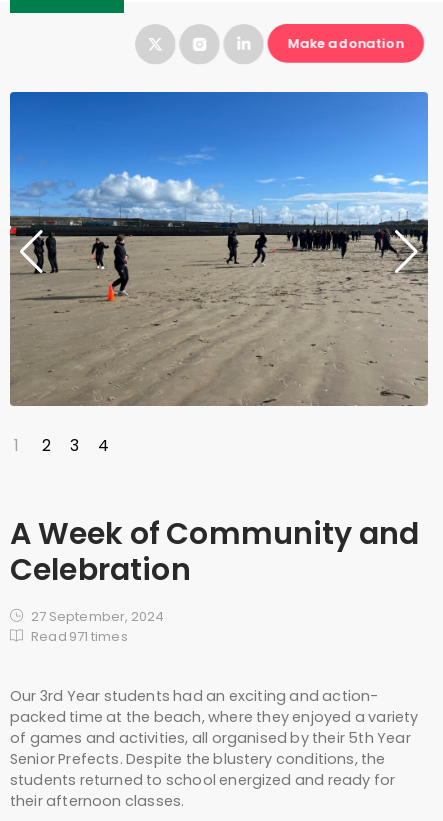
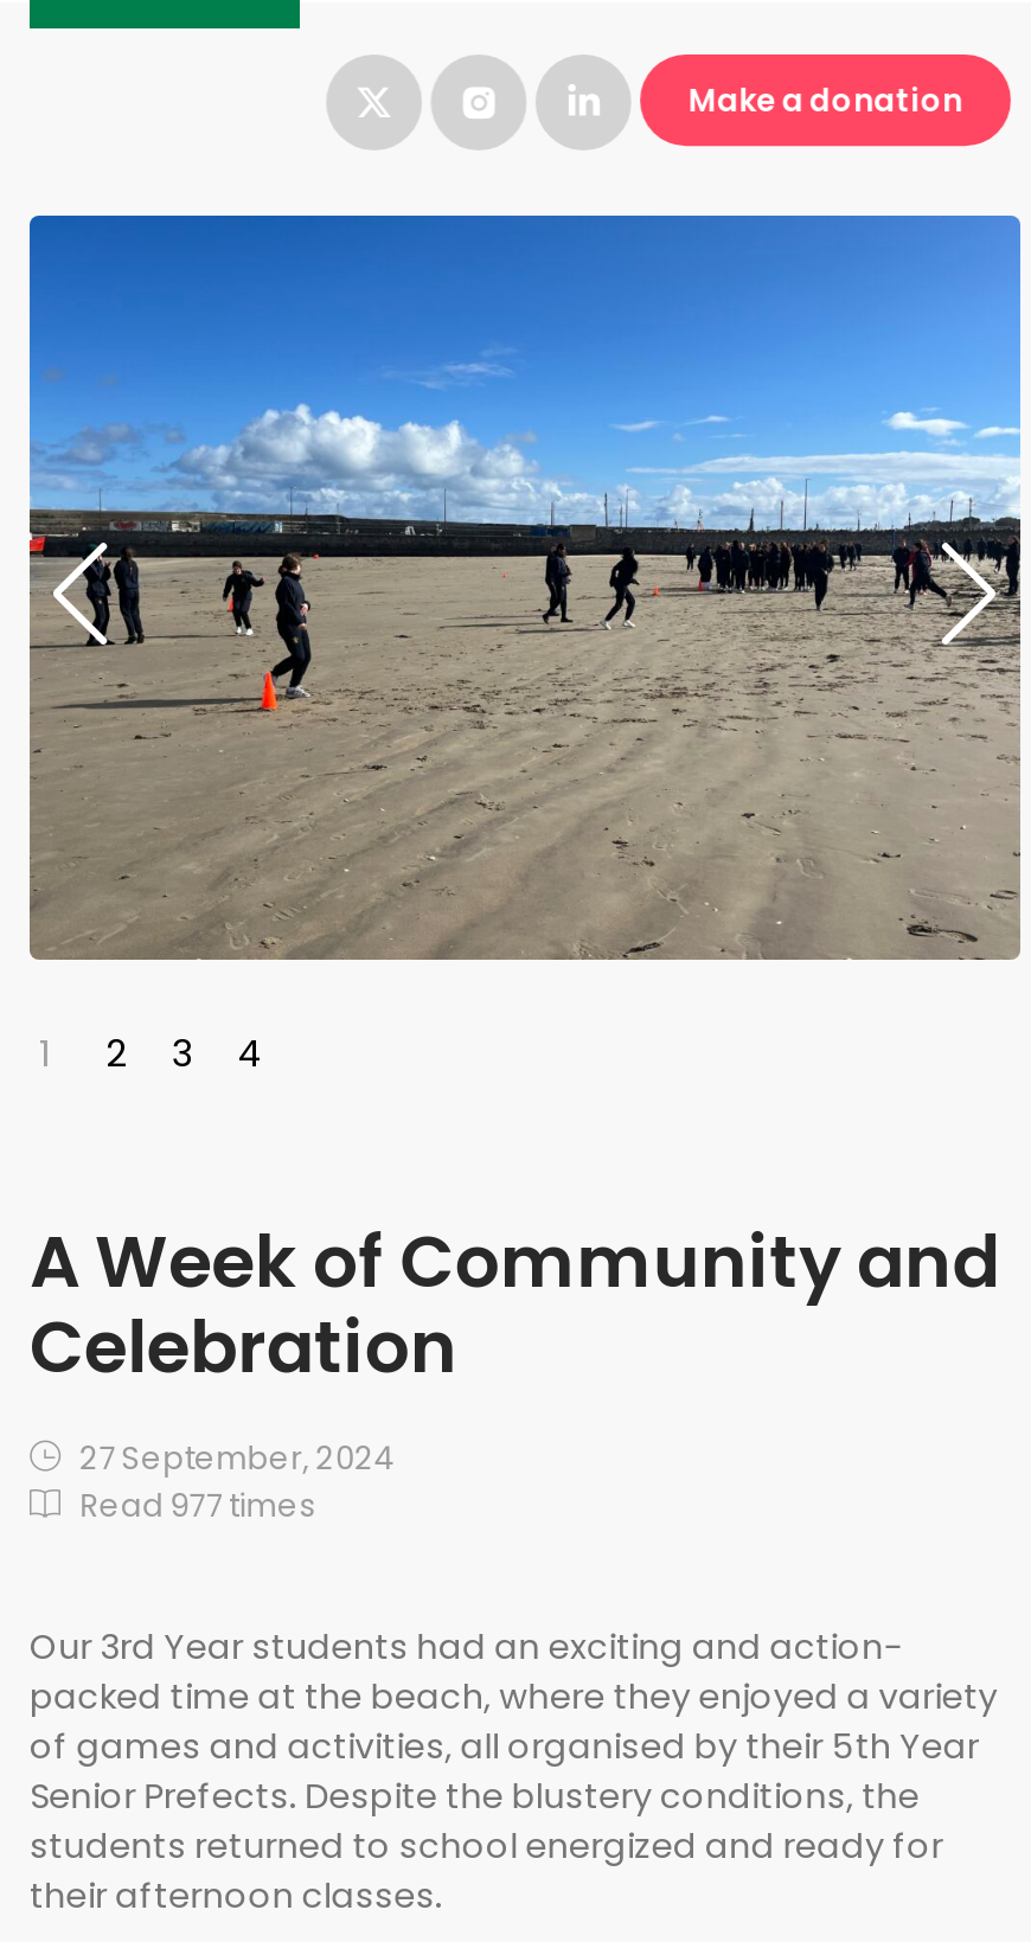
- Read 971 times
+ Read 977 times
